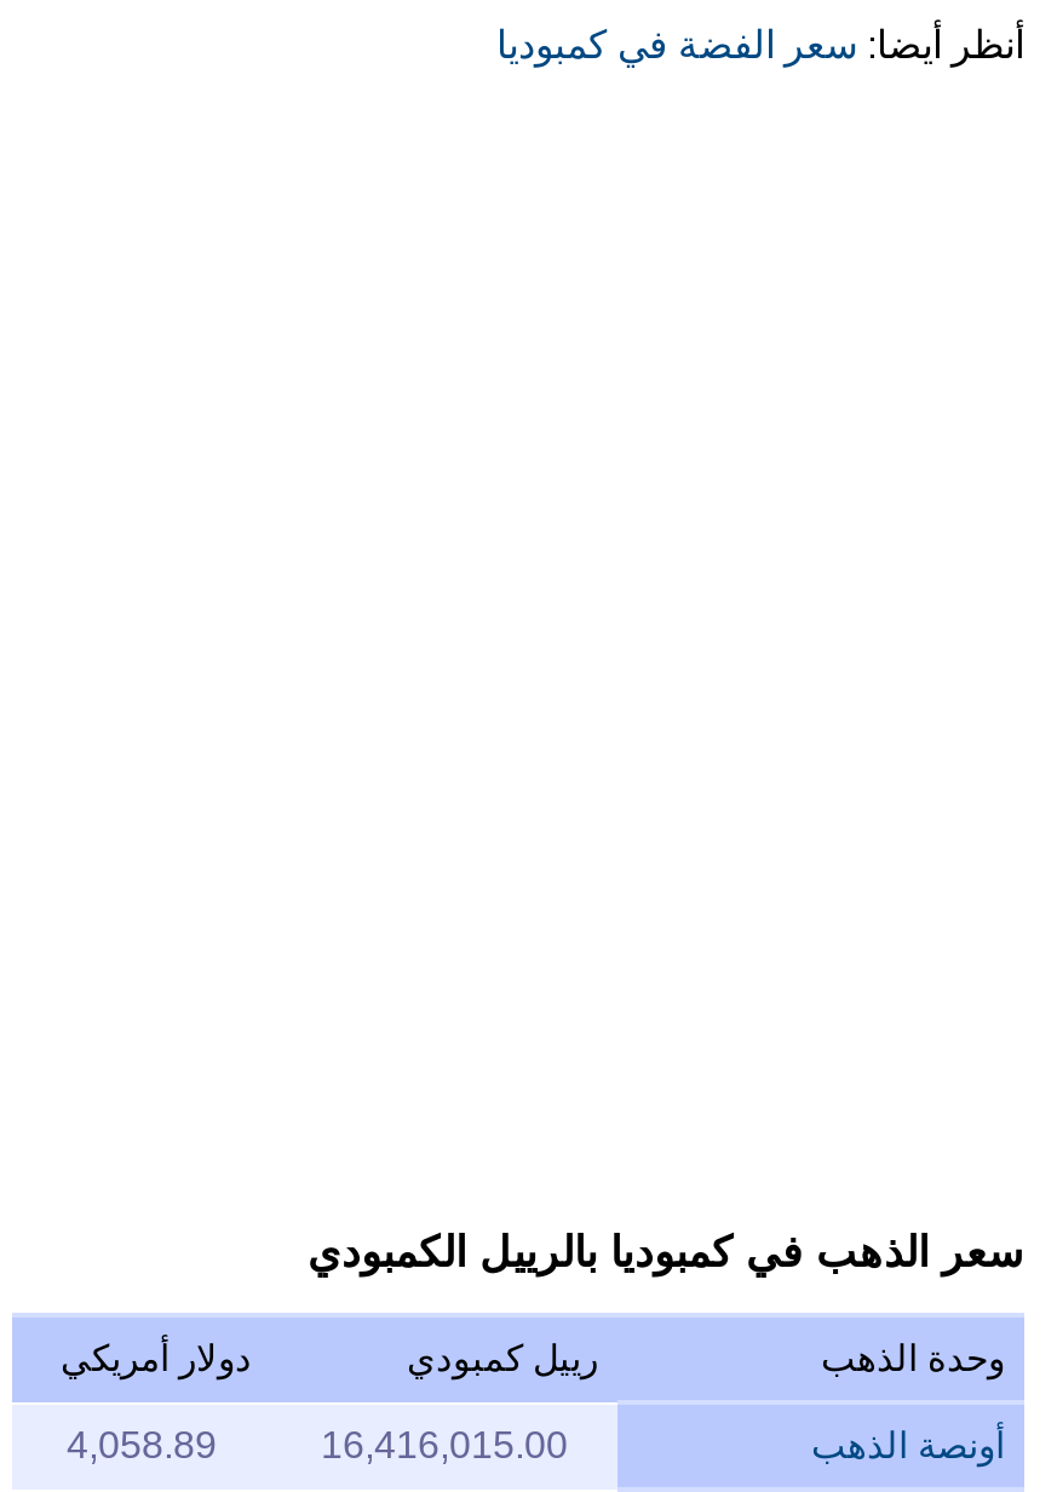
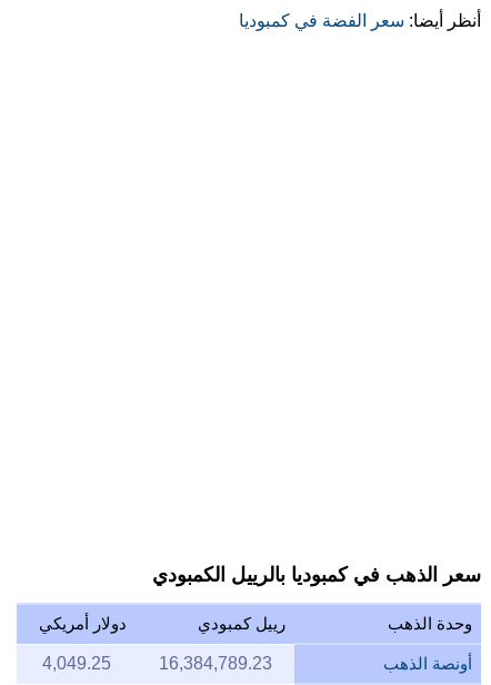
- 4,058.89
+ 4,049.25

- 16,416,015.00
+ 16,384,789.23
